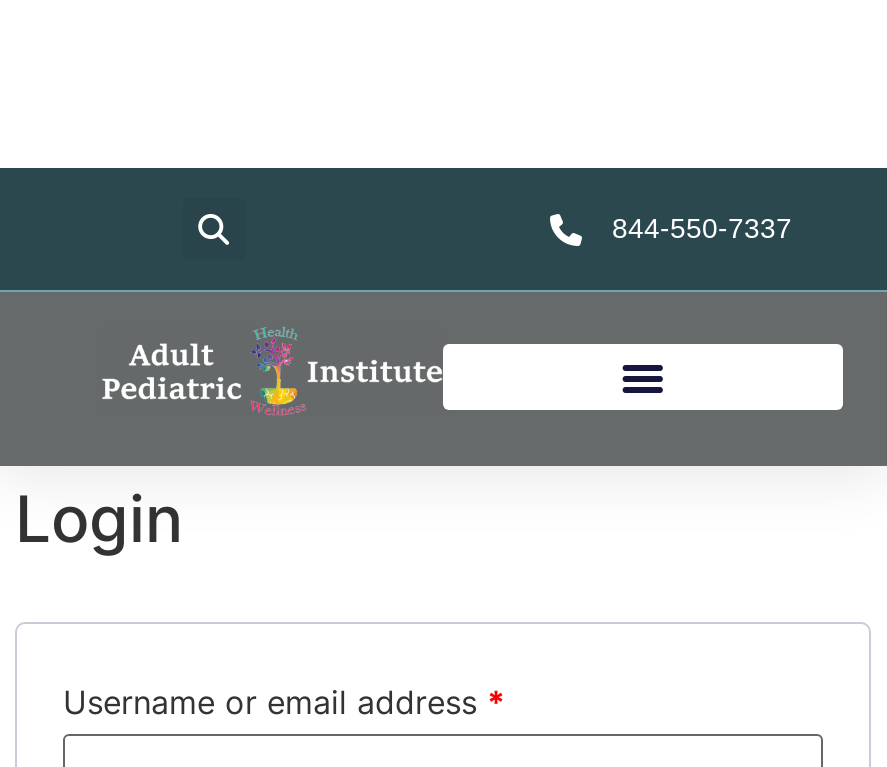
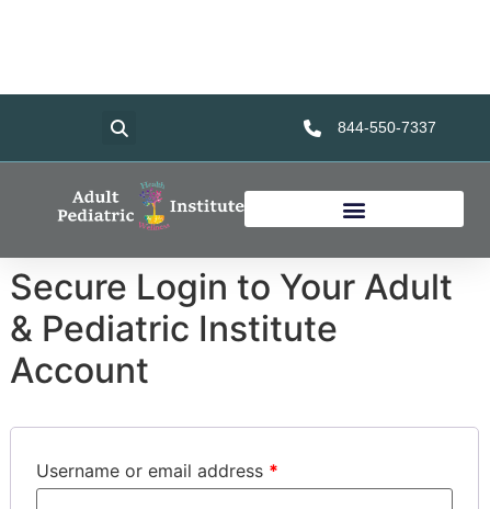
- Login
+ Secure Login to Your Adult
+ & Pediatric Institute
+ Account
